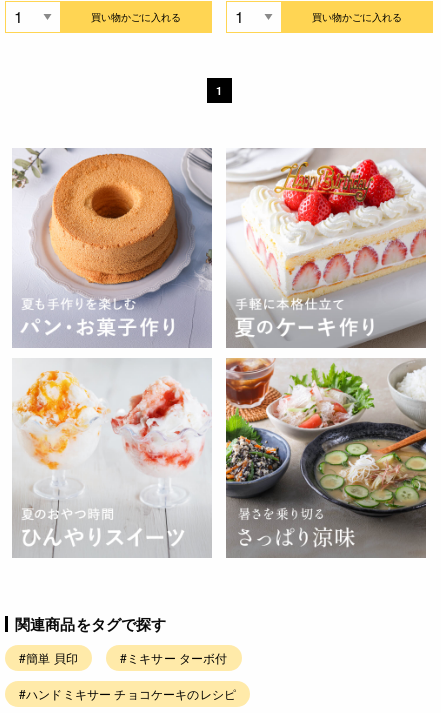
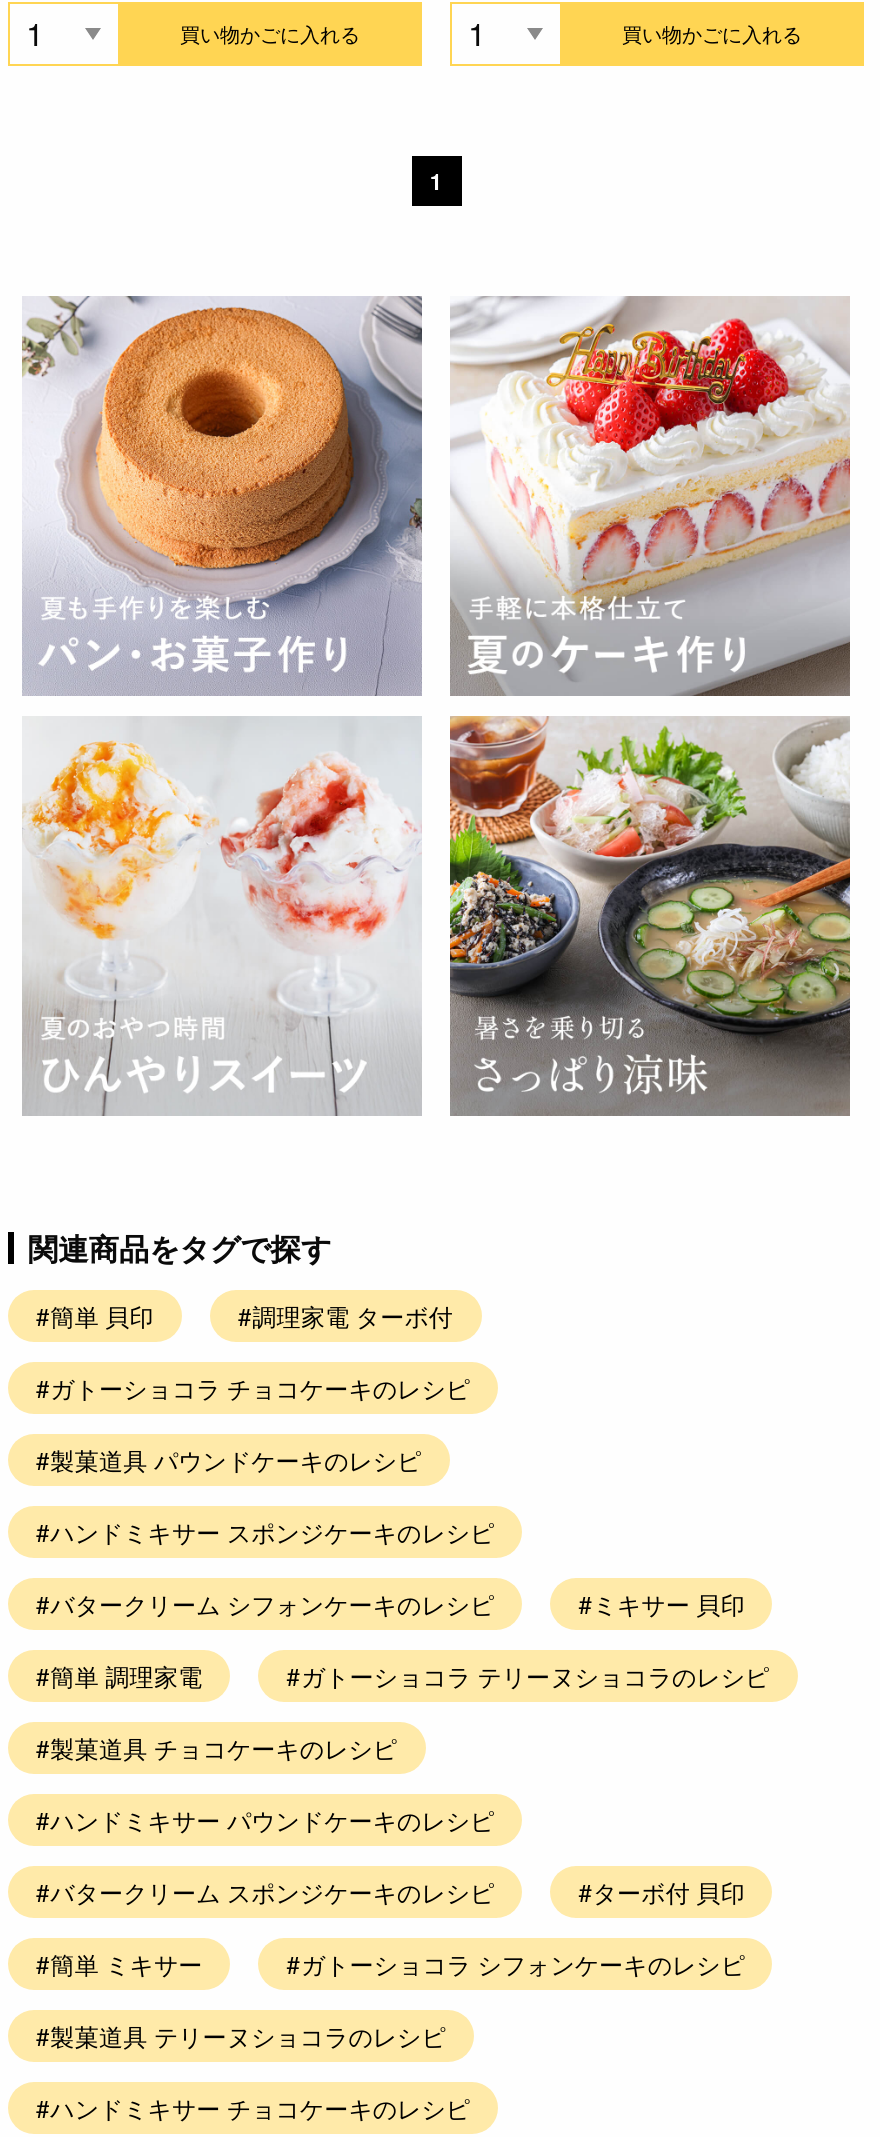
- #ミキサー ターボ付
+ #調理家電 ターボ付
+ #ガトーショコラ チョコケーキのレシピ
+ #製菓道具 パウンドケーキのレシピ
+ #ハンドミキサー スポンジケーキのレシピ
+ #バタークリーム シフォンケーキのレシピ
+ #ミキサー 貝印
+ #簡単 調理家電
+ #ガトーショコラ テリーヌショコラのレシピ
+ #製菓道具 チョコケーキのレシピ
+ #ハンドミキサー パウンドケーキのレシピ
+ #バタークリーム スポンジケーキのレシピ
+ #ターボ付 貝印
+ #簡単 ミキサー
+ #ガトーショコラ シフォンケーキのレシピ
+ #製菓道具 テリーヌショコラのレシピ
